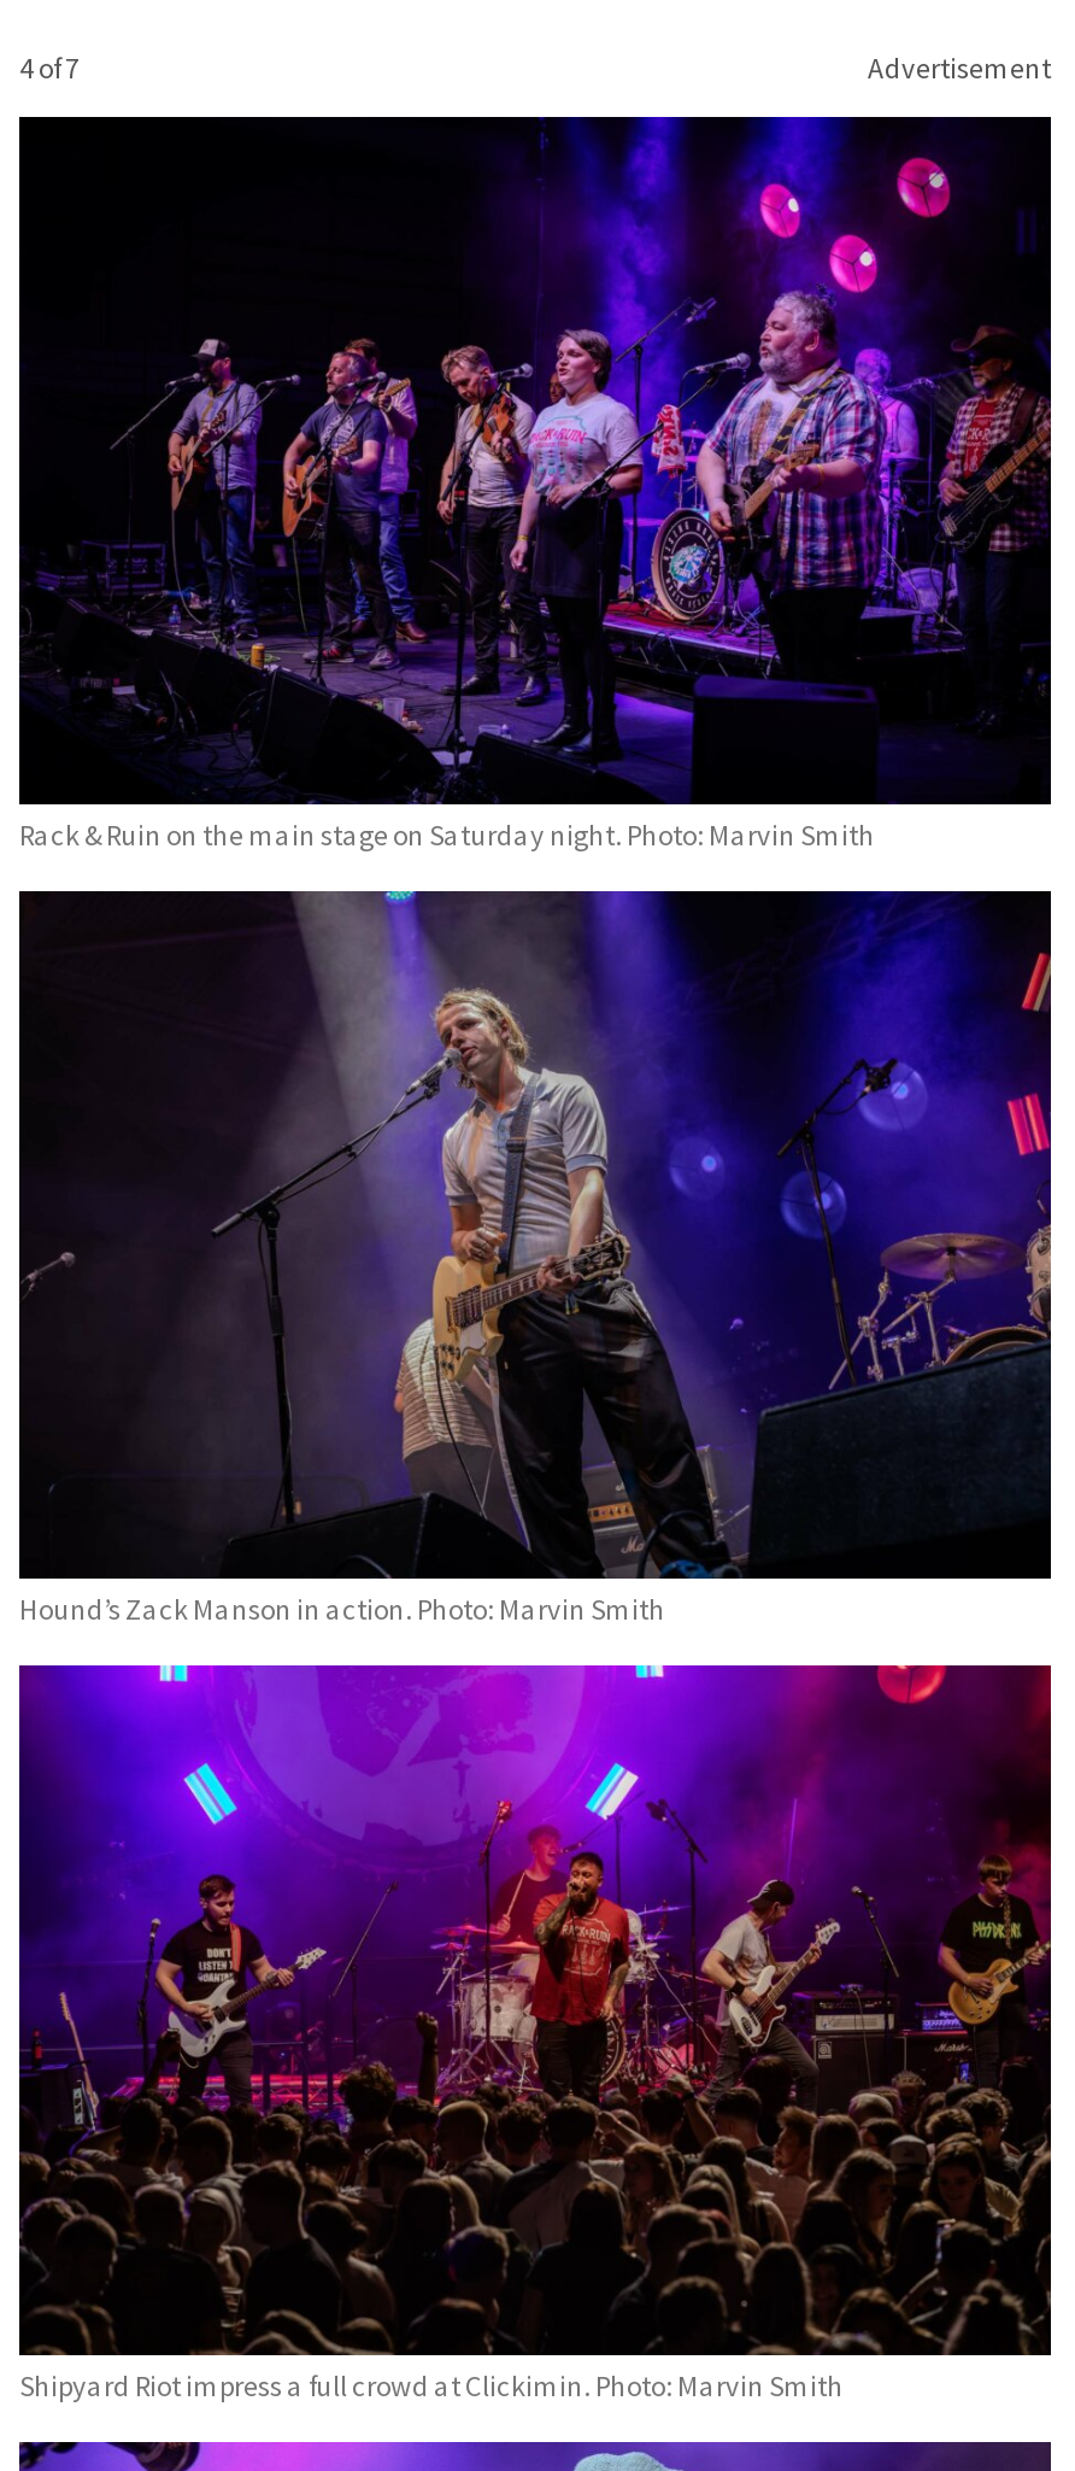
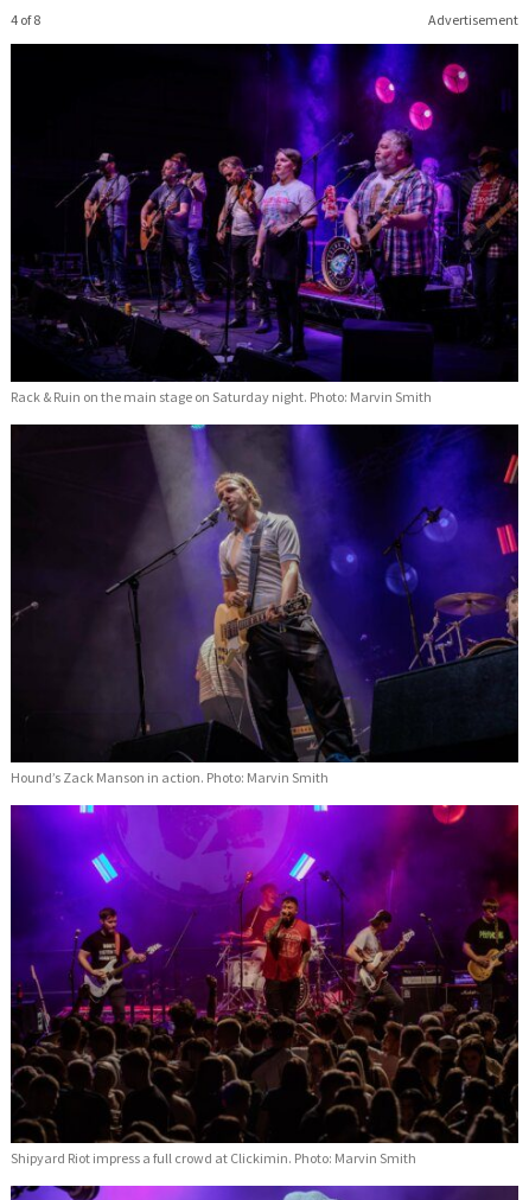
- 4 of 7
+ 4 of 8
